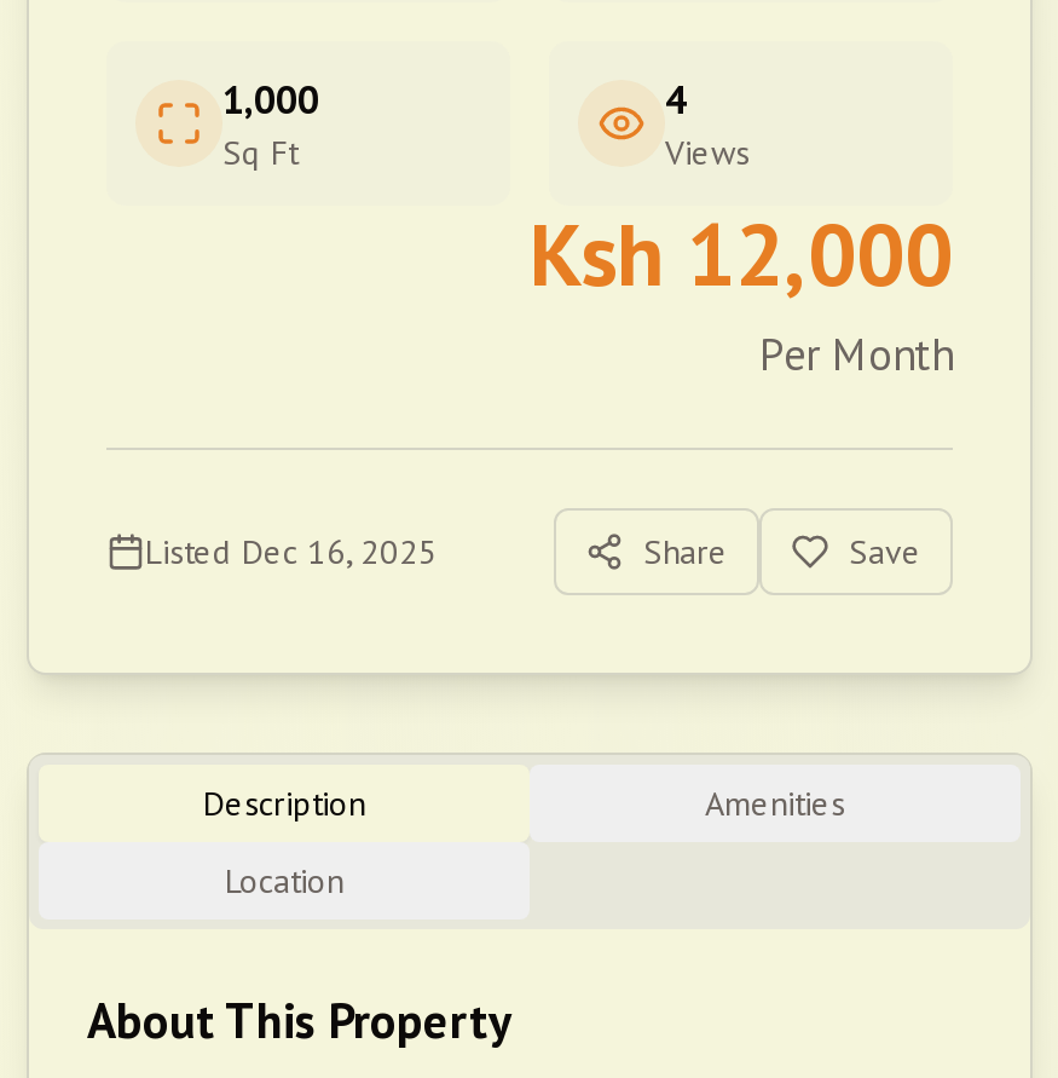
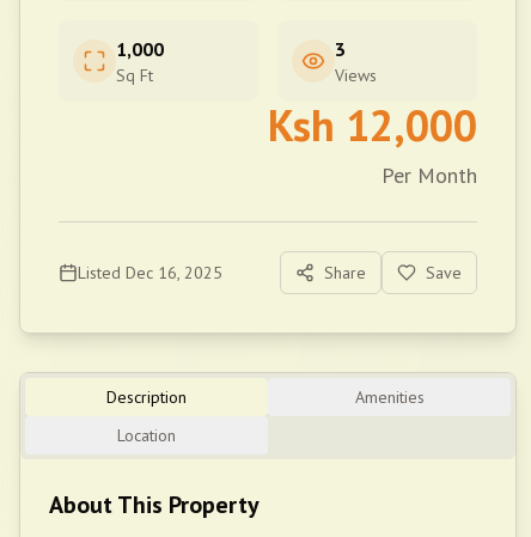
- 4
+ 3
